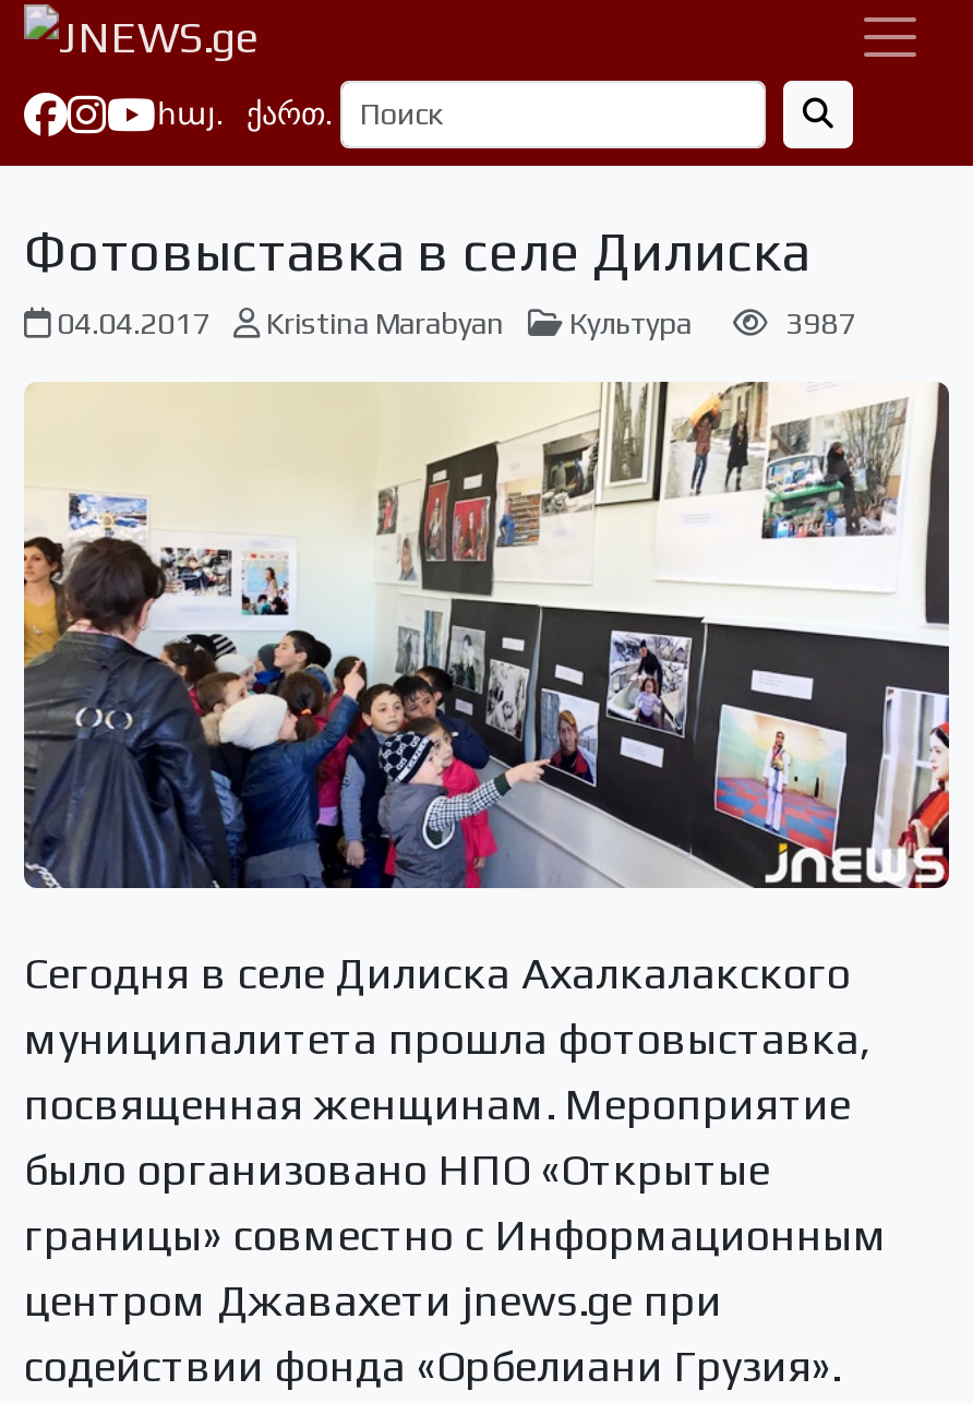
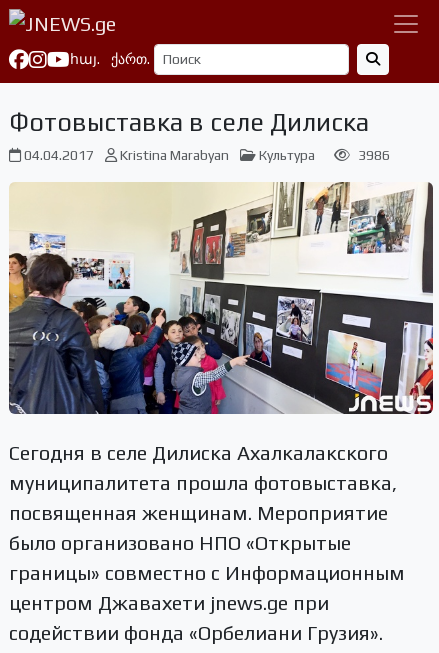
- 3987
+ 3986
